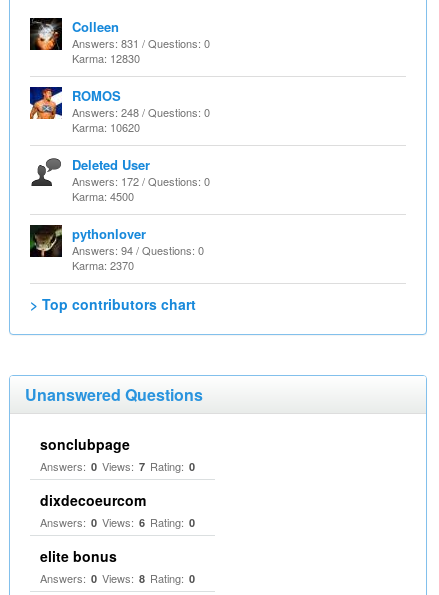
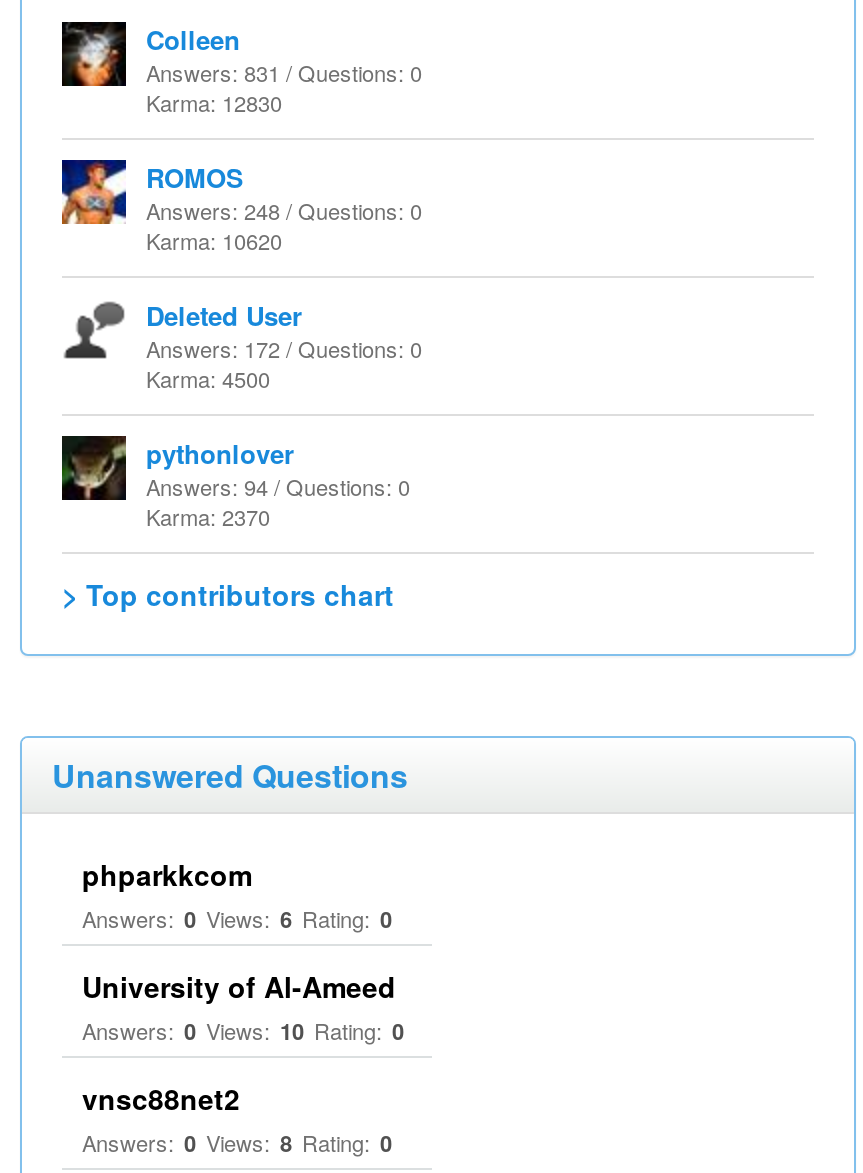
- sonclubpage
- Answers: 0 Views: 7 Rating: 0
- dixdecoeurcom
+ phparkkcom

moved up: Answers: 0 Views: 6 Rating: 0

- elite bonus
+ University of Al-Ameed
+ Answers: 0 Views: 10 Rating: 0
+ vnsc88net2
